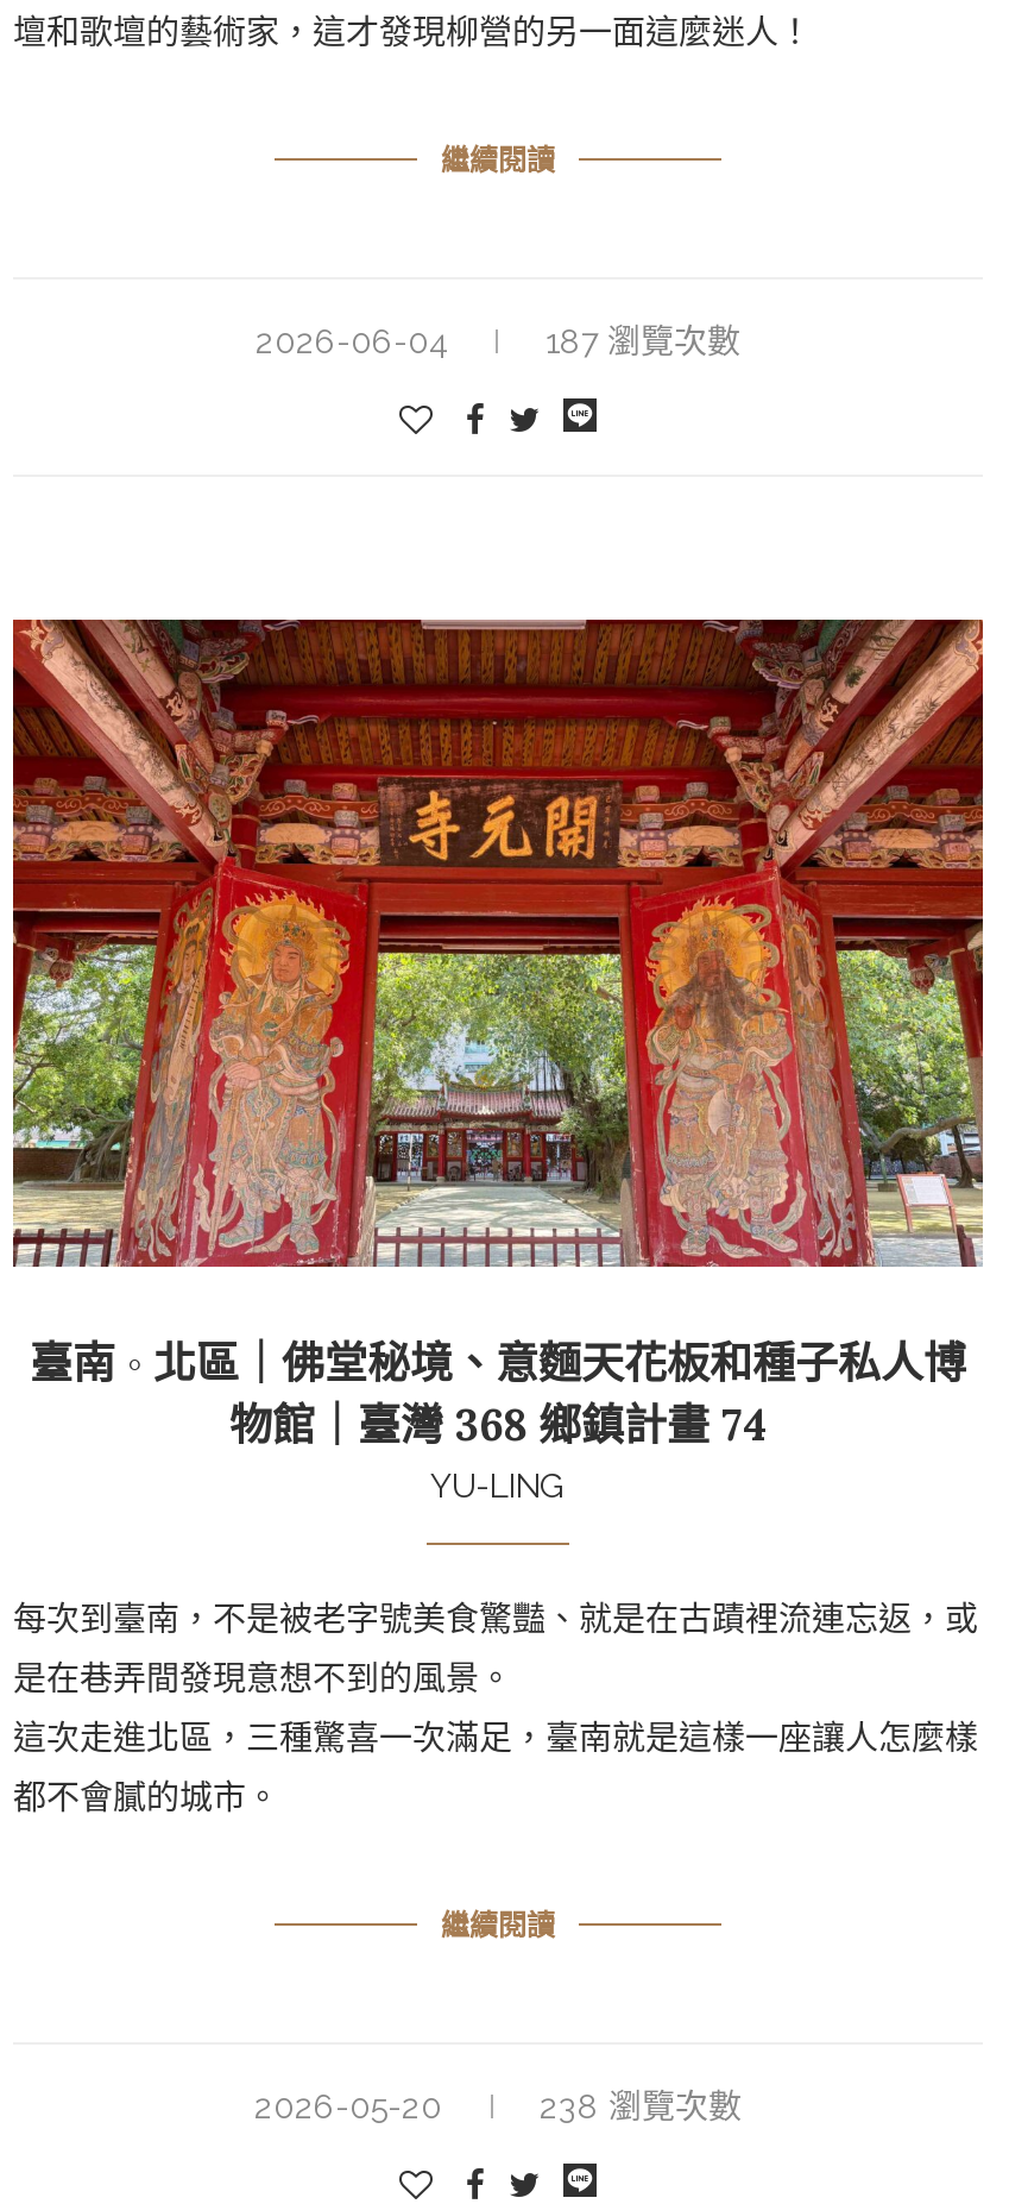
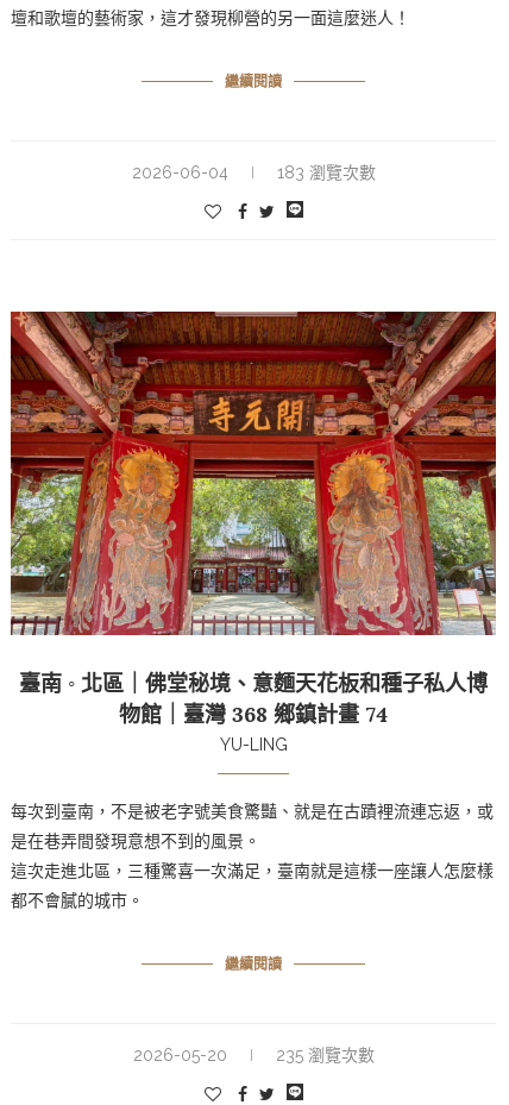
- 187 瀏覽次數
+ 183 瀏覽次數

- 238 瀏覽次數
+ 235 瀏覽次數
